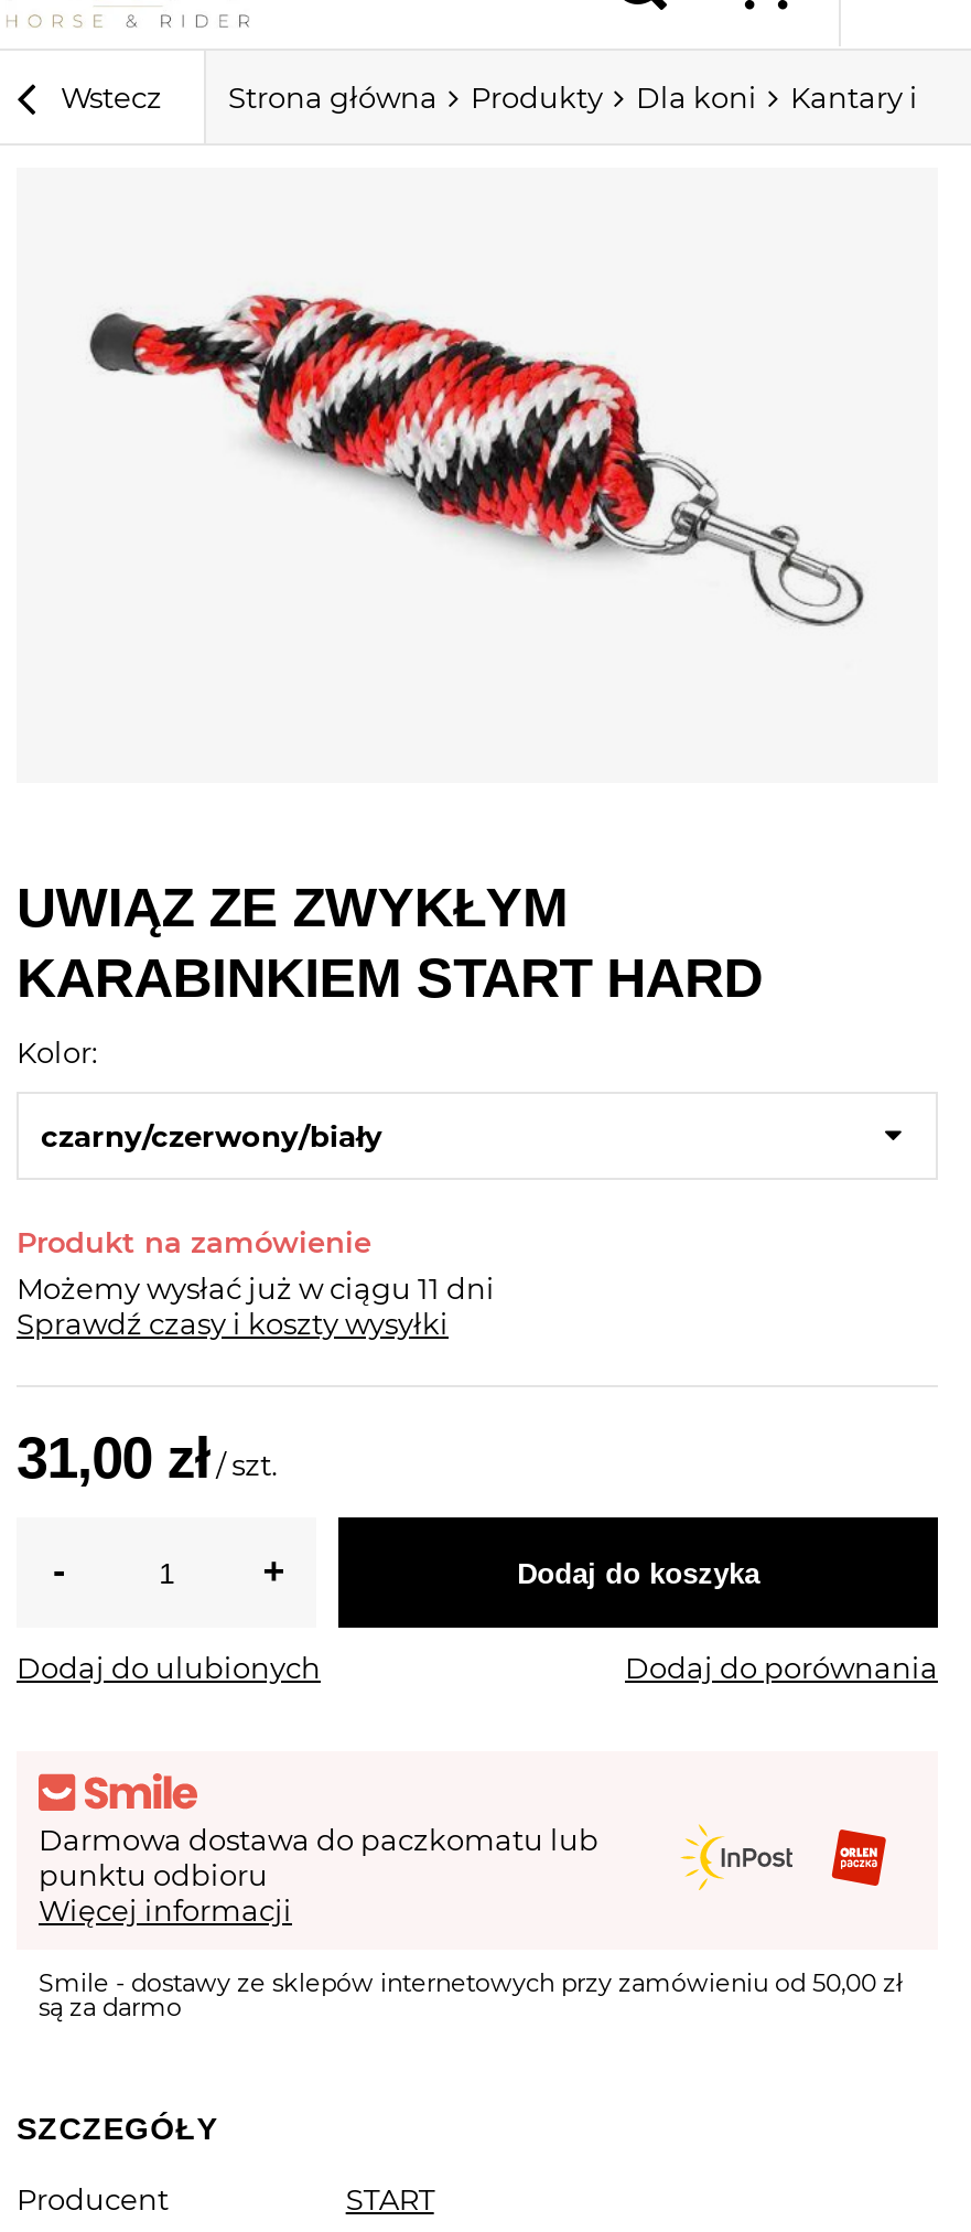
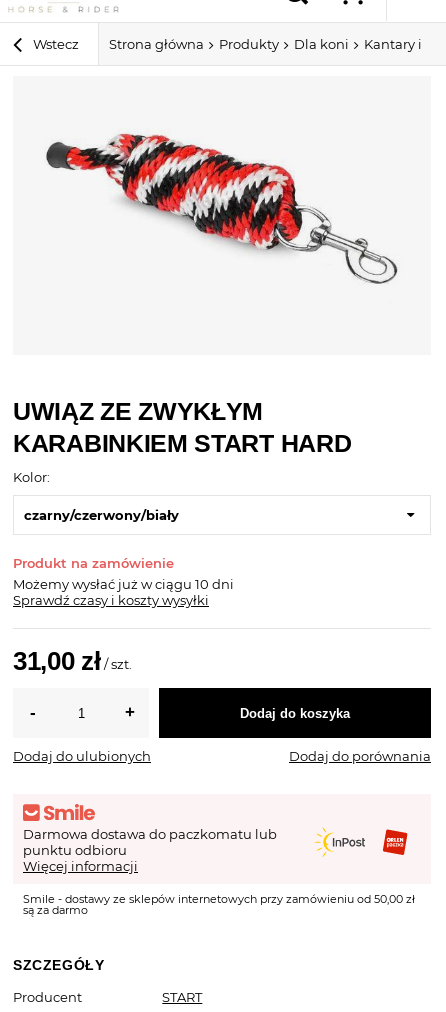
- Możemy wysłać już w ciągu 11 dni
+ Możemy wysłać już w ciągu 10 dni
